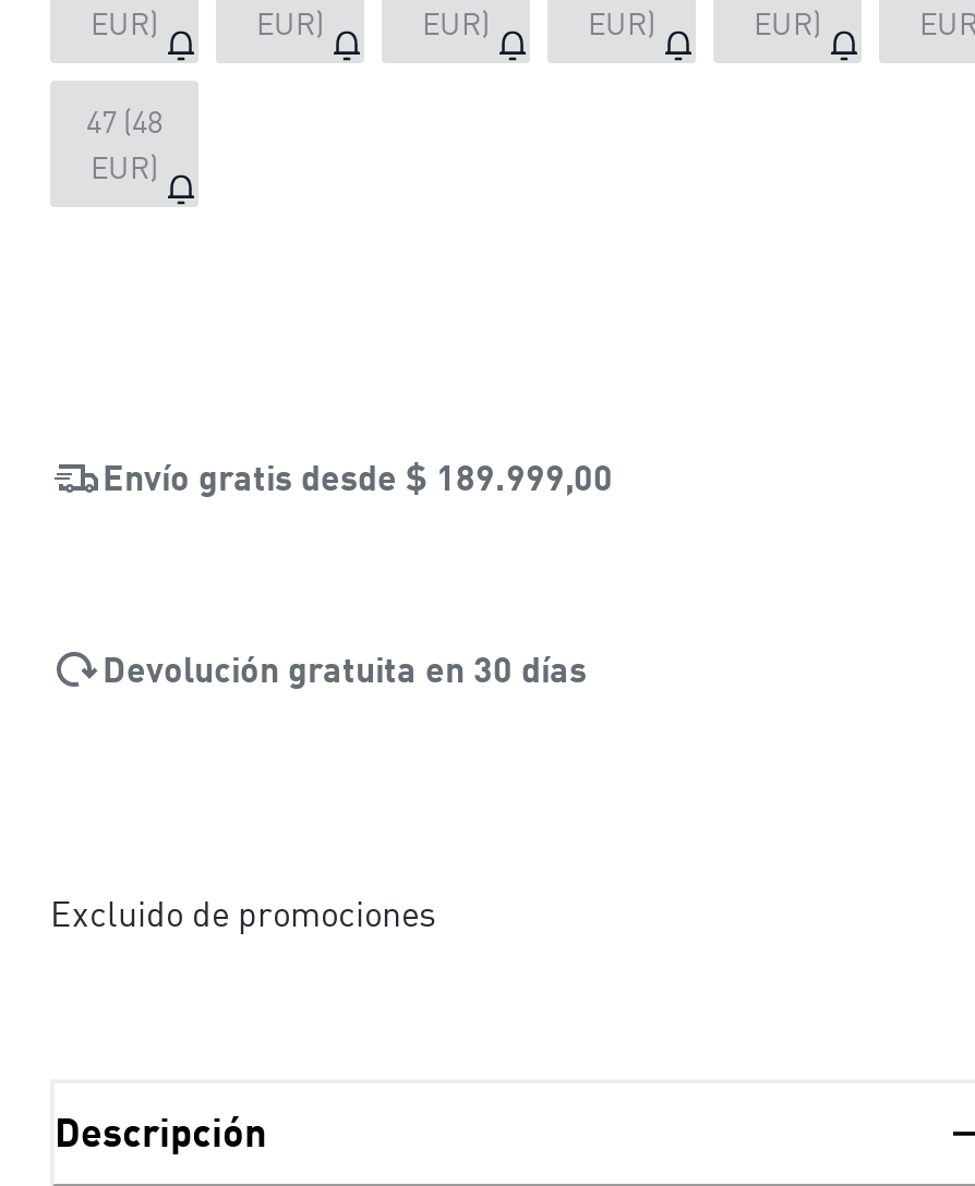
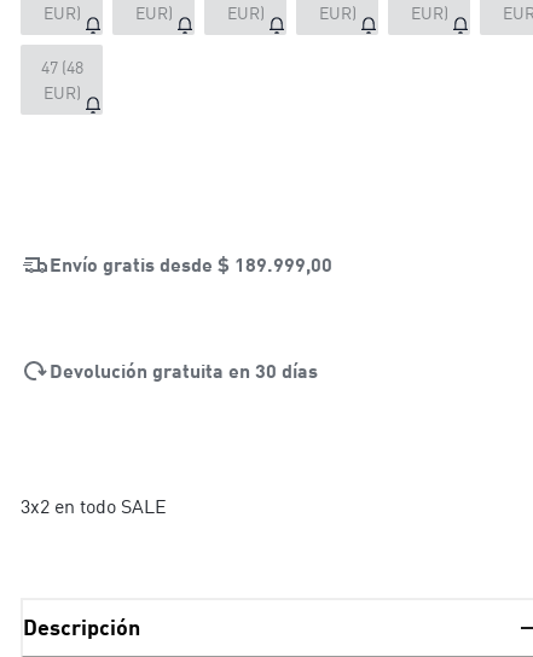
- Excluido de promociones
+ 3x2 en todo SALE
